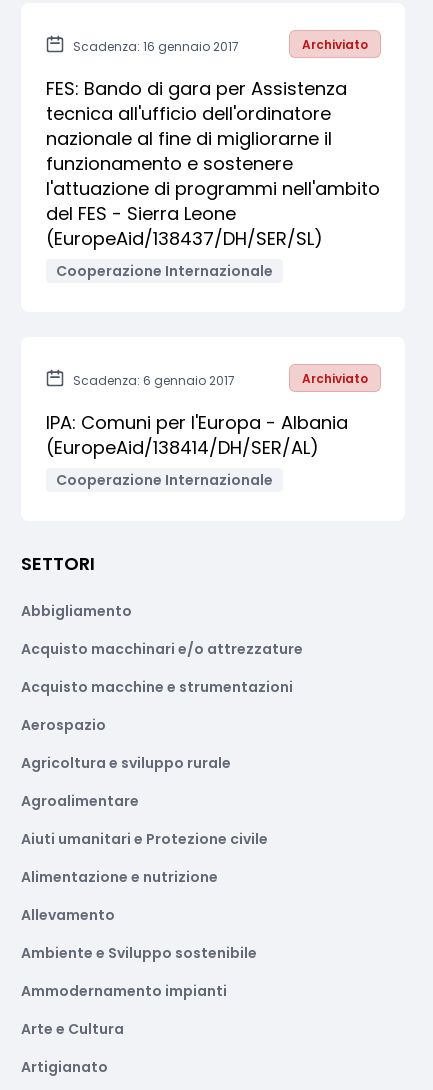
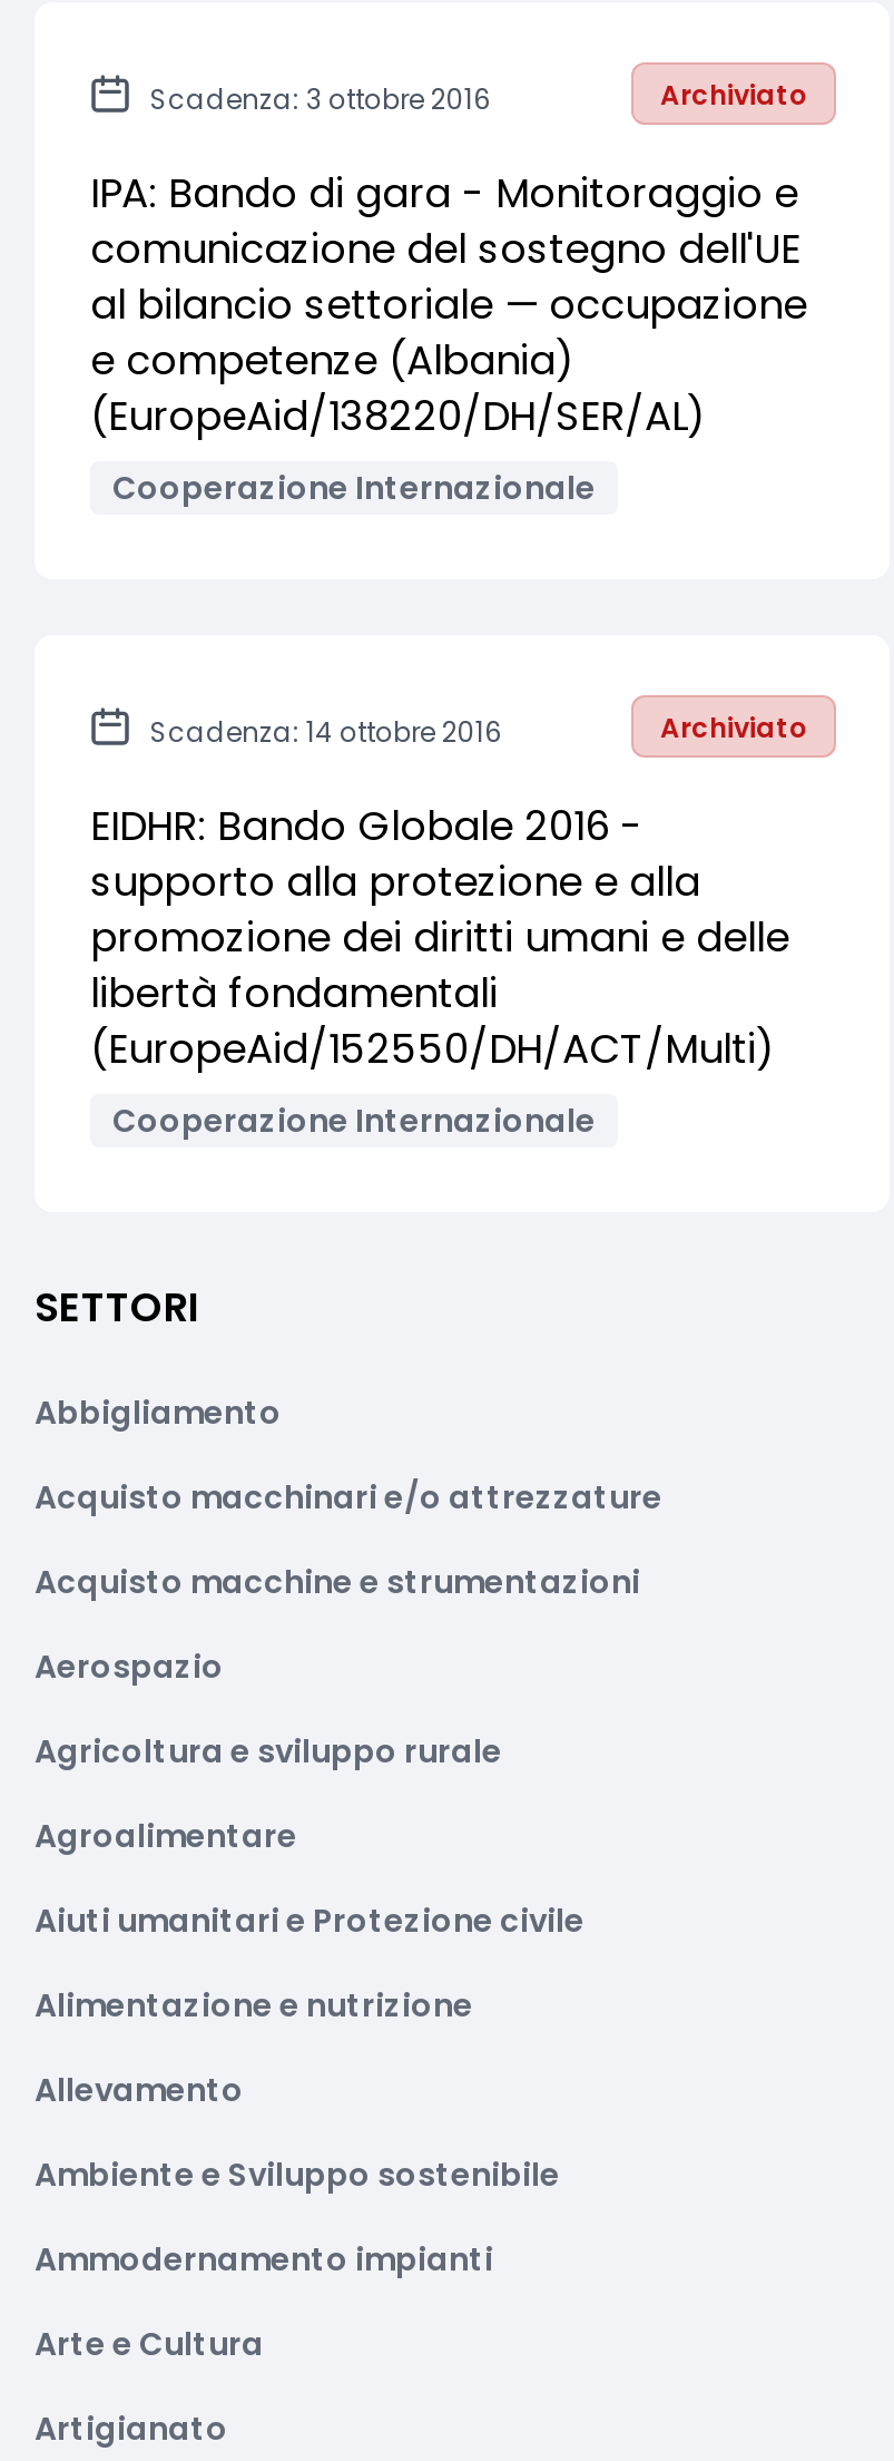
- Scadenza: 16 gennaio 2017
+ Scadenza: 3 ottobre 2016

- FES: Bando di gara per Assistenza
- tecnica all'ufficio dell'ordinatore
- nazionale al fine di migliorarne il
- funzionamento e sostenere
- l'attuazione di programmi nell'ambito
- del FES - Sierra Leone
- (EuropeAid/138437/DH/SER/SL)
+ IPA: Bando di gara - Monitoraggio e
+ comunicazione del sostegno dell'UE
+ al bilancio settoriale — occupazione
+ e competenze (Albania)
+ (EuropeAid/138220/DH/SER/AL)

moved up: Cooperazione Internazionale | Archiviato

- Scadenza: 6 gennaio 2017
+ Scadenza: 14 ottobre 2016

- IPA: Comuni per l'Europa - Albania
- (EuropeAid/138414/DH/SER/AL)
+ EIDHR: Bando Globale 2016 -
+ supporto alla protezione e alla
+ promozione dei diritti umani e delle
+ libertà fondamentali
+ (EuropeAid/152550/DH/ACT/Multi)
